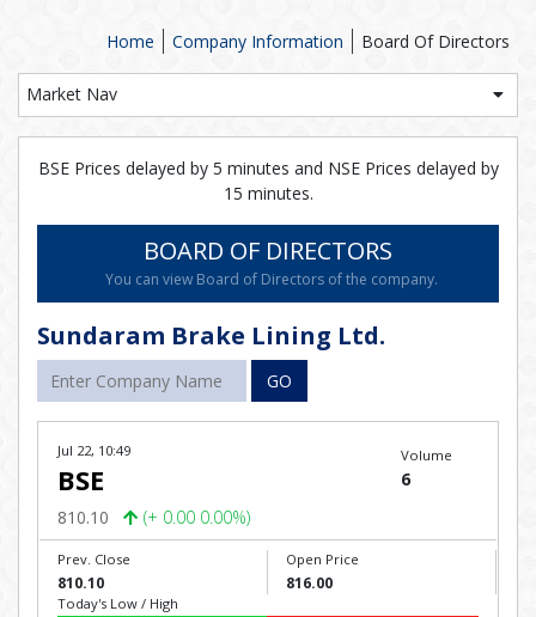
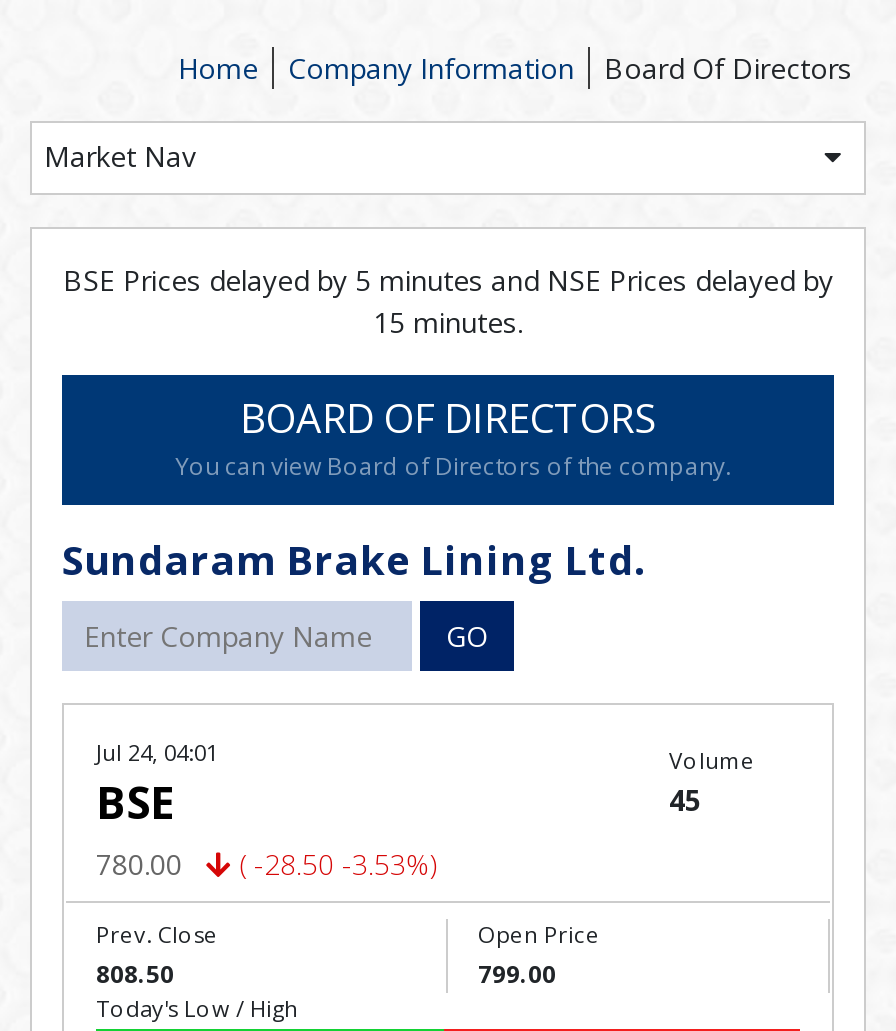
- Jul 22, 10:49
+ Jul 24, 04:01

- 6
+ 45

- 810.10
+ 780.00

- (+ 0.00 0.00%)
+ ( -28.50 -3.53%)

- 810.10
+ 808.50

- 816.00
+ 799.00
